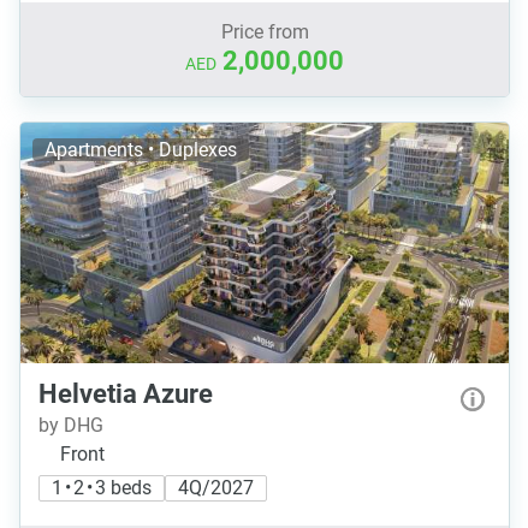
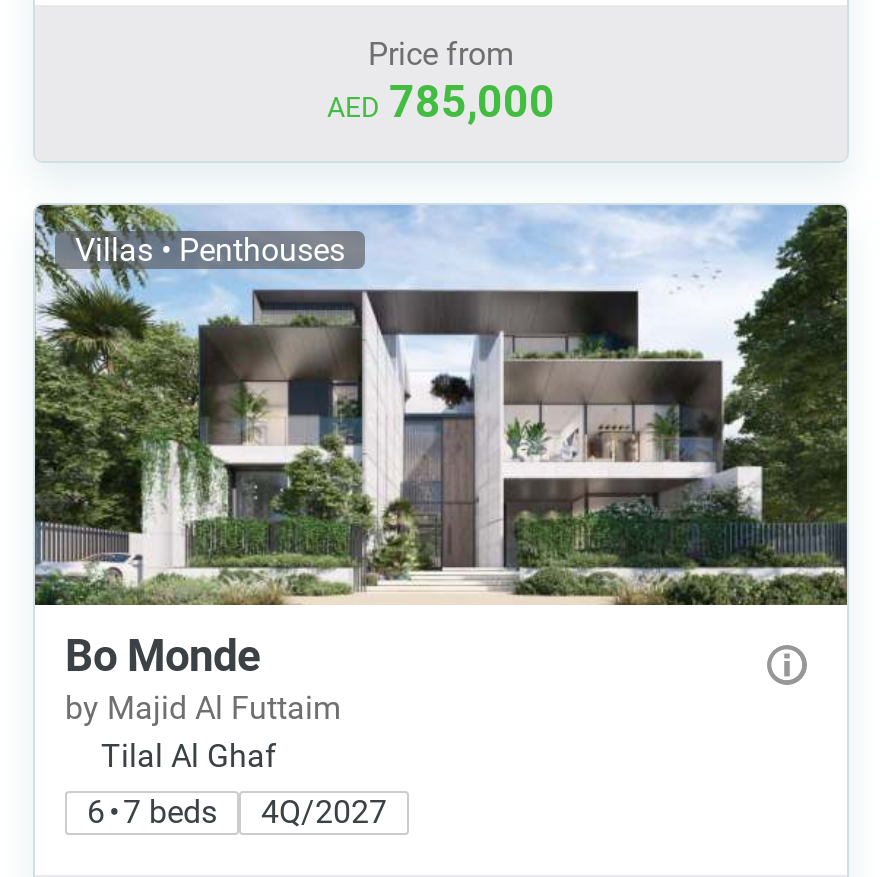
- AED 2,000,000
+ AED 785,000

- [image]
- Apartments • Duplexes
+ [image]
+ Villas • Penthouses

- Helvetia Azure
- by DHG
- Front
+ Bo Monde
+ by Majid Al Futtaim
+ Tilal Al Ghaf

- 1 • 2 • 3 beds 4Q/2027
+ 6 • 7 beds 4Q/2027
